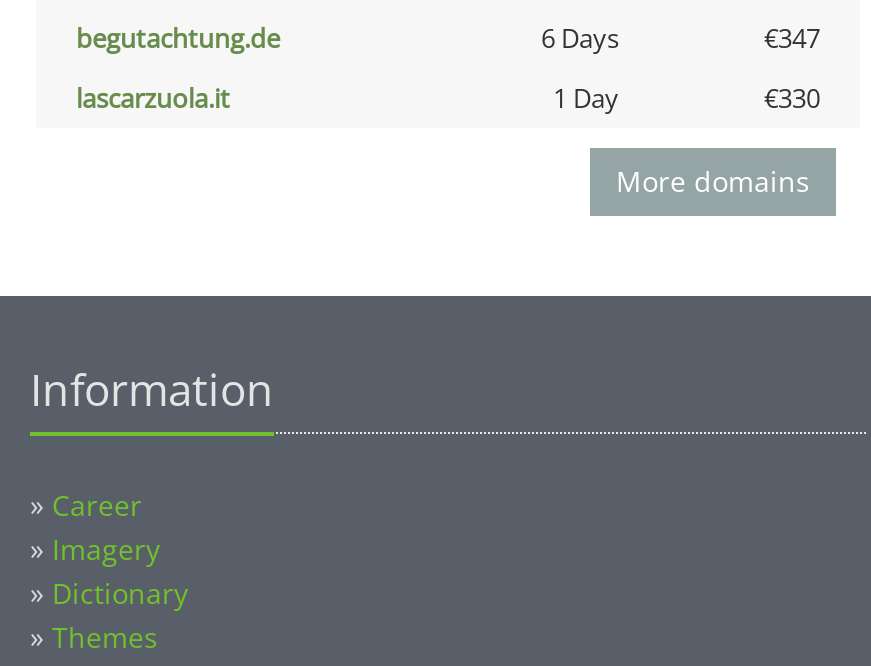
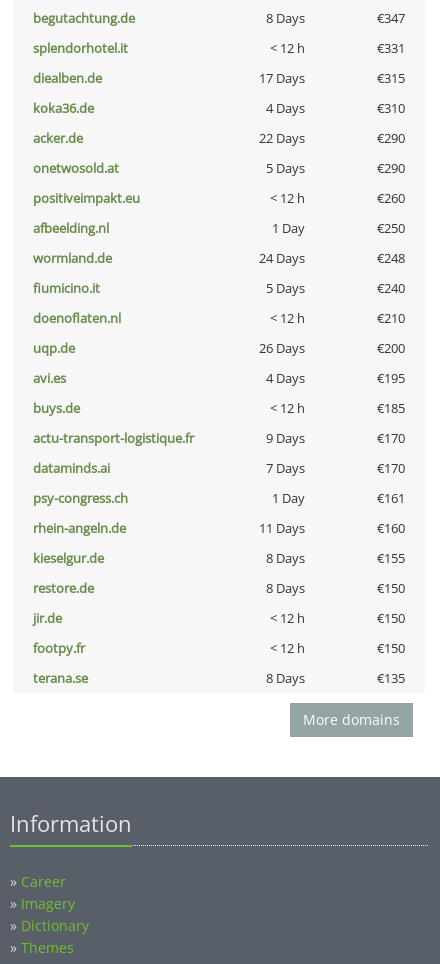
- 6 Days
+ 8 Days

- lascarzuola.it
+ splendorhotel.it
+ < 12 h
+ €331
+ diealben.de
+ 17 Days
+ €315
+ koka36.de
+ 4 Days
+ €310
+ acker.de
+ 22 Days
+ €290
+ onetwosold.at
+ 5 Days
+ €290
+ positiveimpakt.eu
+ < 12 h
+ €260
+ afbeelding.nl

- €330
+ €250
+ wormland.de
+ 24 Days
+ €248
+ fiumicino.it
+ 5 Days
+ €240
+ doenoflaten.nl
+ < 12 h
+ €210
+ uqp.de
+ 26 Days
+ €200
+ avi.es
+ 4 Days
+ €195
+ buys.de
+ < 12 h
+ €185
+ actu-transport-logistique.fr
+ 9 Days
+ €170
+ dataminds.ai
+ 7 Days
+ €170
+ psy-congress.ch
+ 1 Day
+ €161
+ rhein-angeln.de
+ 11 Days
+ €160
+ kieselgur.de
+ 8 Days
+ €155
+ restore.de
+ 8 Days
+ €150
+ jir.de
+ < 12 h
+ €150
+ footpy.fr
+ < 12 h
+ €150
+ terana.se
+ 8 Days
+ €135
